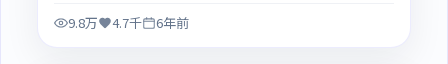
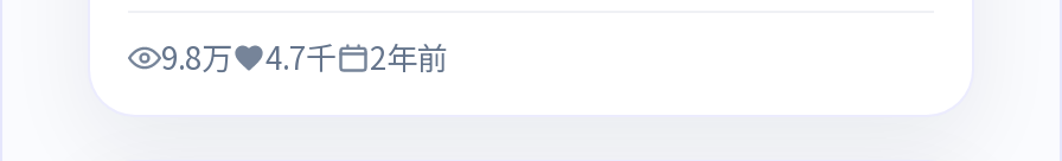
- 9.8万 4.7千 6年前
+ 9.8万 4.7千 2年前
